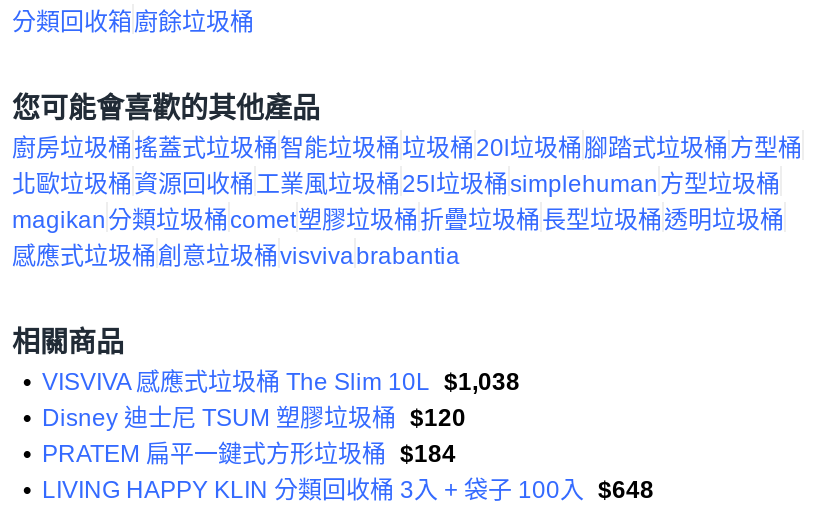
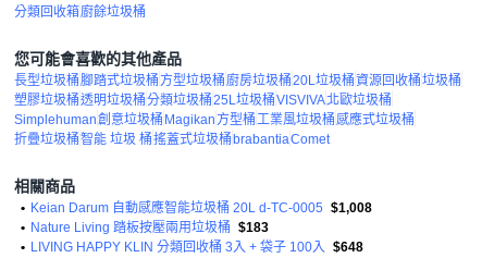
- 廚房垃圾桶搖蓋式垃圾桶智能垃圾桶垃圾桶20l垃圾桶腳踏式垃圾桶方型桶
- 北歐垃圾桶資源回收桶工業風垃圾桶25l垃圾桶simplehuman方型垃圾桶
- magikan分類垃圾桶comet塑膠垃圾桶折疊垃圾桶長型垃圾桶透明垃圾桶
- 感應式垃圾桶創意垃圾桶visvivabrabantia
+ 長型垃圾桶腳踏式垃圾桶方型垃圾桶廚房垃圾桶20L垃圾桶資源回收桶垃圾桶
+ 塑膠垃圾桶透明垃圾桶分類垃圾桶25L垃圾桶VISVIVA北歐垃圾桶
+ Simplehuman創意垃圾桶Magikan方型桶工業風垃圾桶感應式垃圾桶
+ 折疊垃圾桶智能 垃圾 桶搖蓋式垃圾桶brabantiaComet

- • VISVIVA 感應式垃圾桶 The Slim 10L $1,038
- • Disney 迪士尼 TSUM 塑膠垃圾桶 $120
- • PRATEM 扁平一鍵式方形垃圾桶 $184
+ • Keian Darum 自動感應智能垃圾桶 20L d-TC-0005 $1,008
+ • Nature Living 踏板按壓兩用垃圾桶 $183
